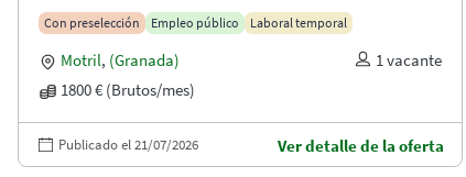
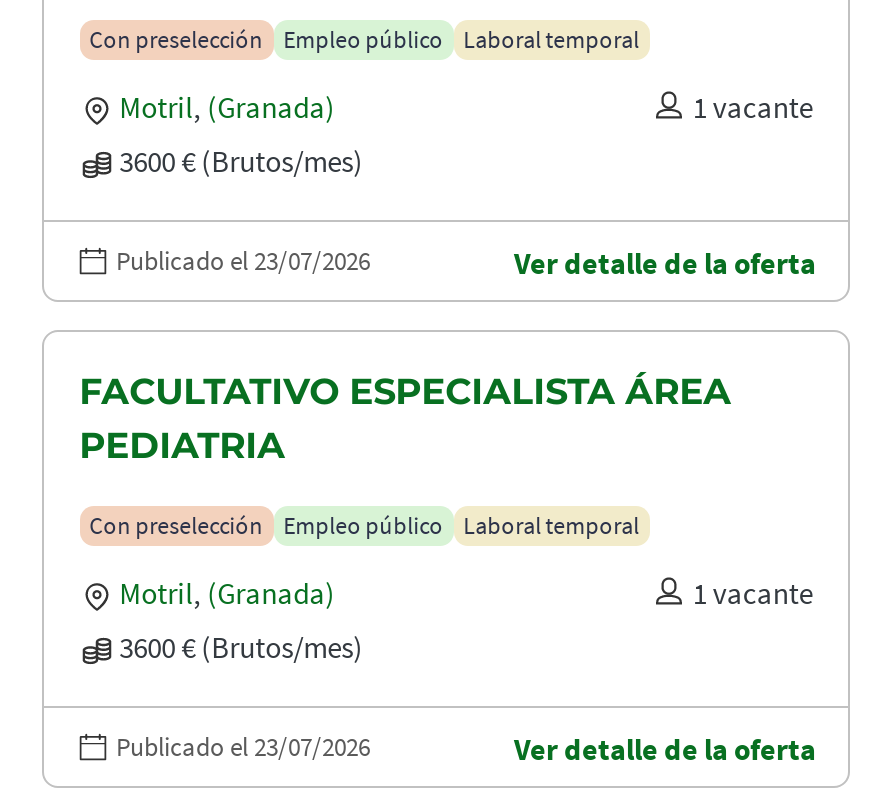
- 1800 € (Brutos/mes)
- Publicado el 21/07/2026
+ 3600 € (Brutos/mes)
+ Publicado el 23/07/2026
+ Ver detalle de la oferta
+ FACULTATIVO ESPECIALISTA ÁREA
+ PEDIATRIA
+ Con preselección
+ Empleo público
+ Laboral temporal
+ Motril, (Granada)
+ 1 vacante
+ 3600 € (Brutos/mes)
+ Publicado el 23/07/2026
